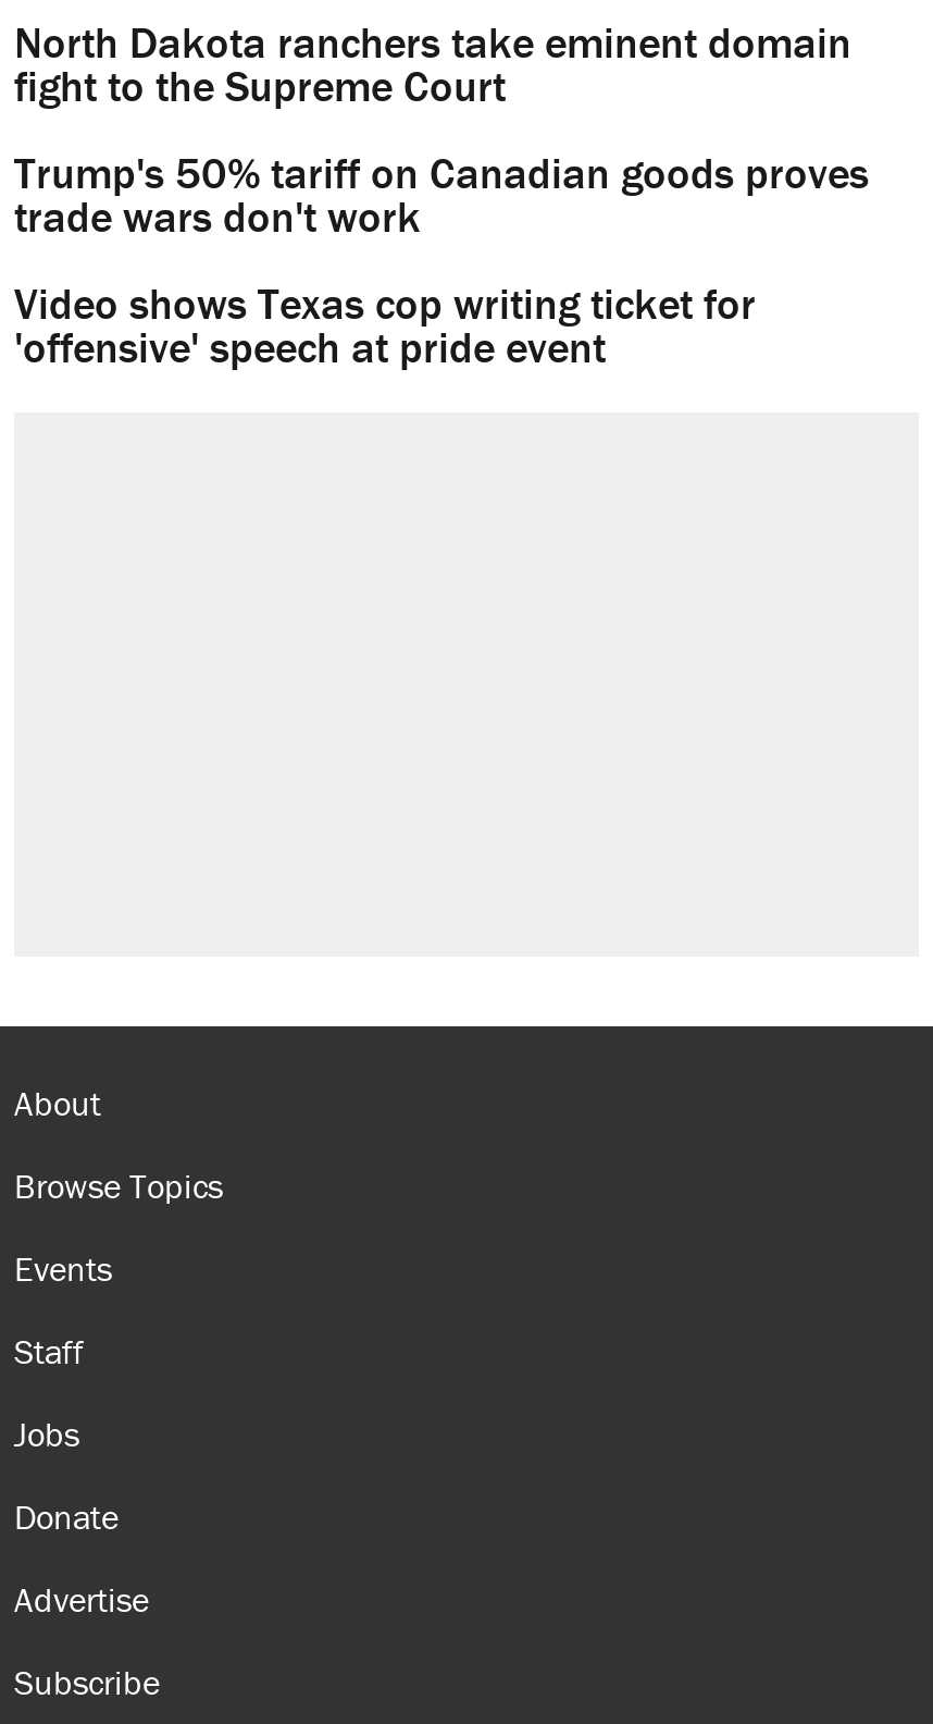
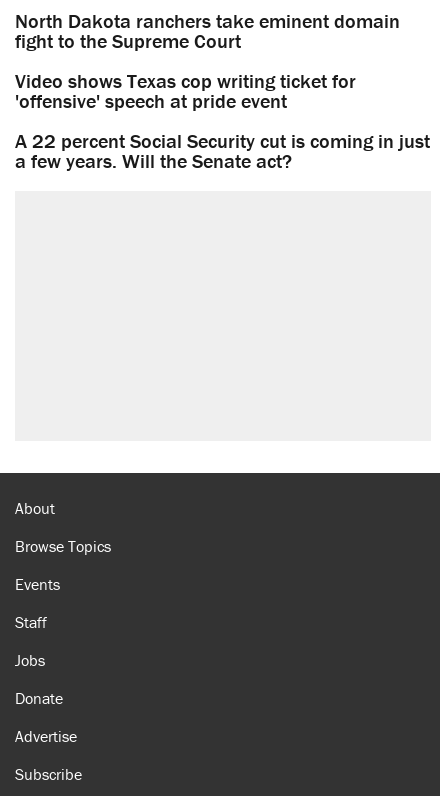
- Trump's 50% tariff on Canadian goods proves
- trade wars don't work

moved up: Video shows Texas cop writing ticket for | 'offensive' speech at pride event

+ A 22 percent Social Security cut is coming in just
+ a few years. Will the Senate act?
